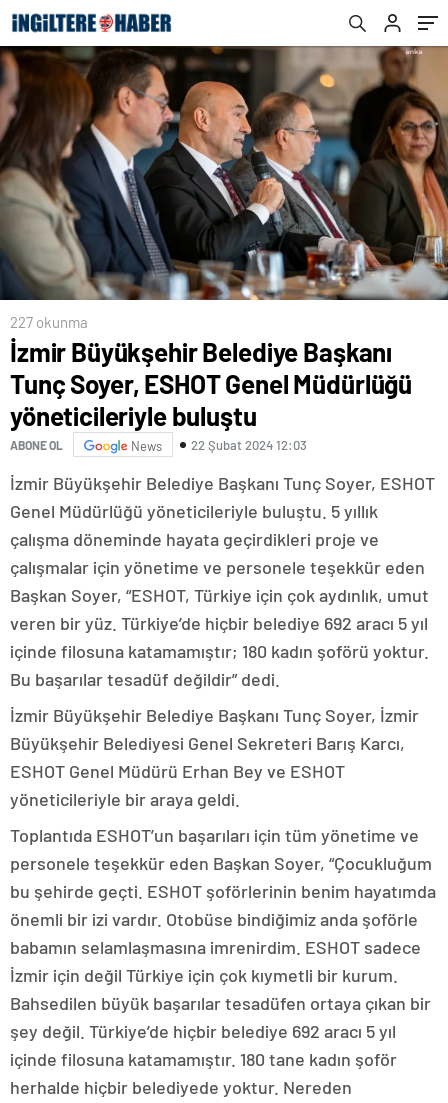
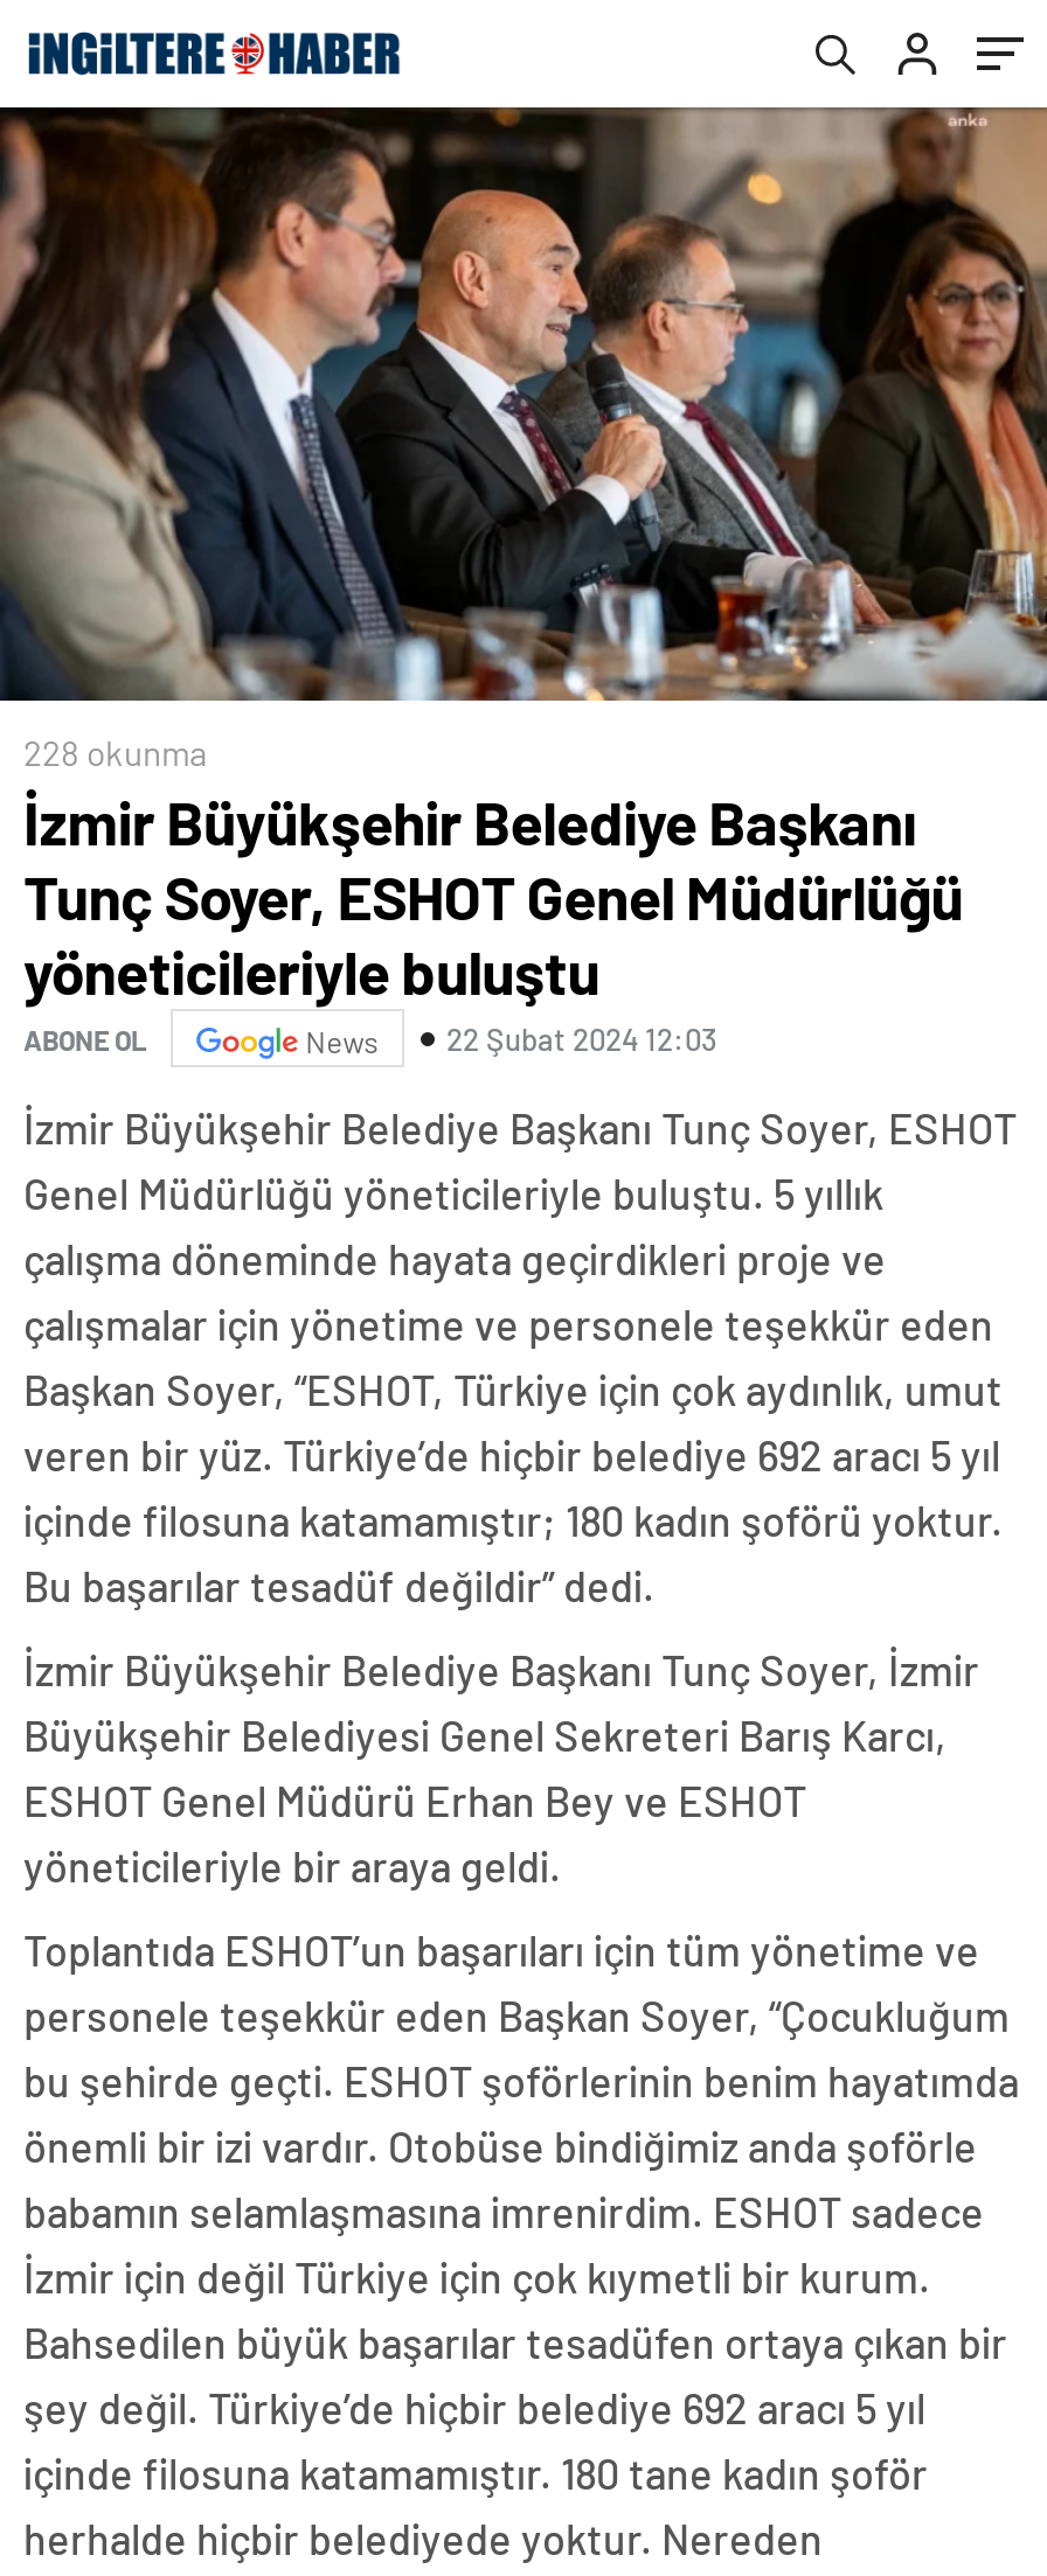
- 227 okunma
+ 228 okunma
